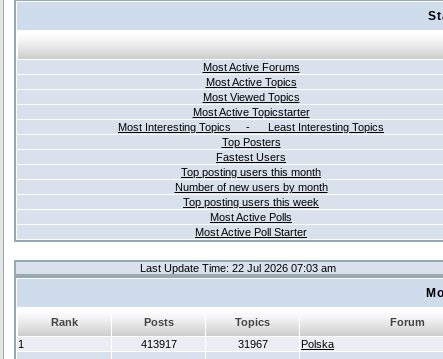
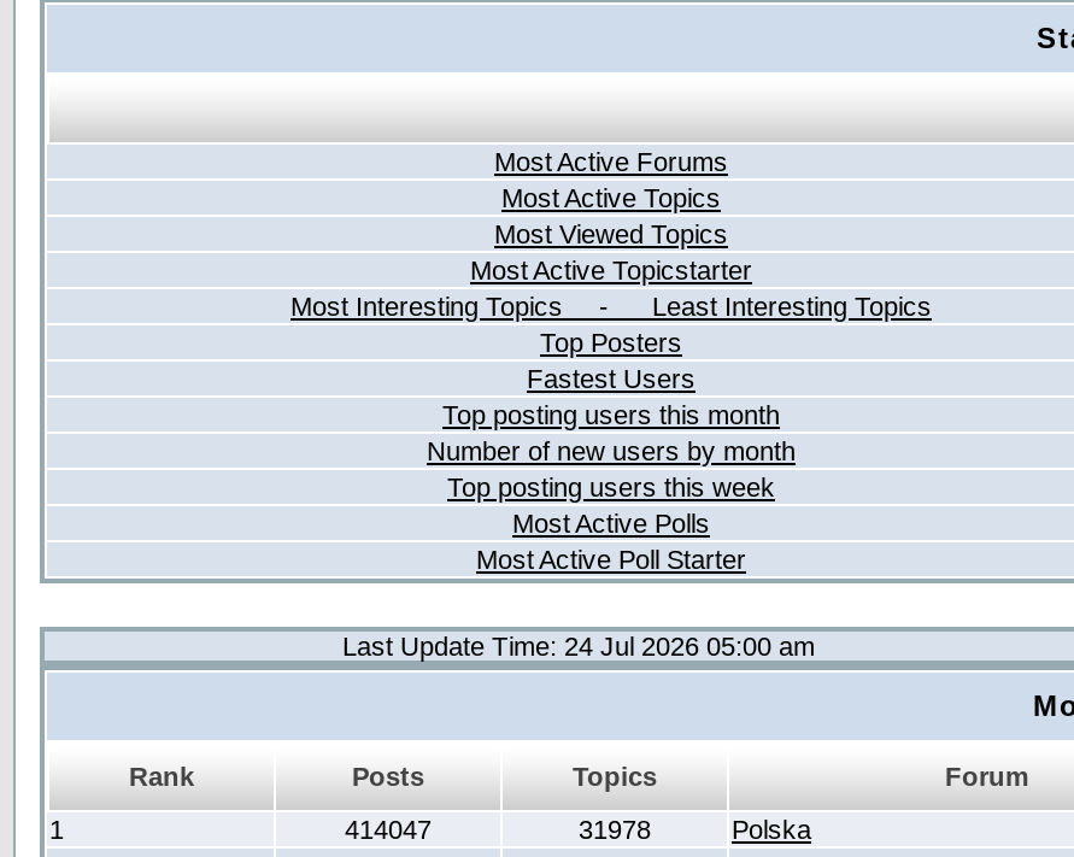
- Last Update Time: 22 Jul 2026 07:03 am
+ Last Update Time: 24 Jul 2026 05:00 am

- 413917
+ 414047

- 31967
+ 31978
